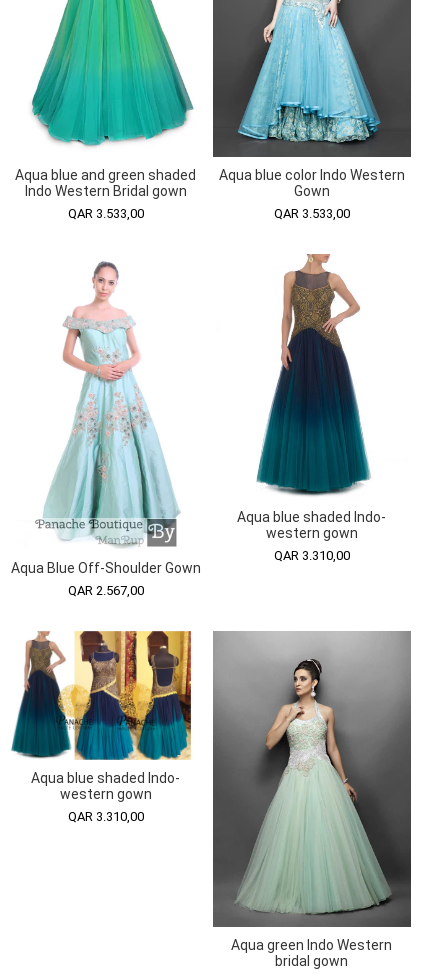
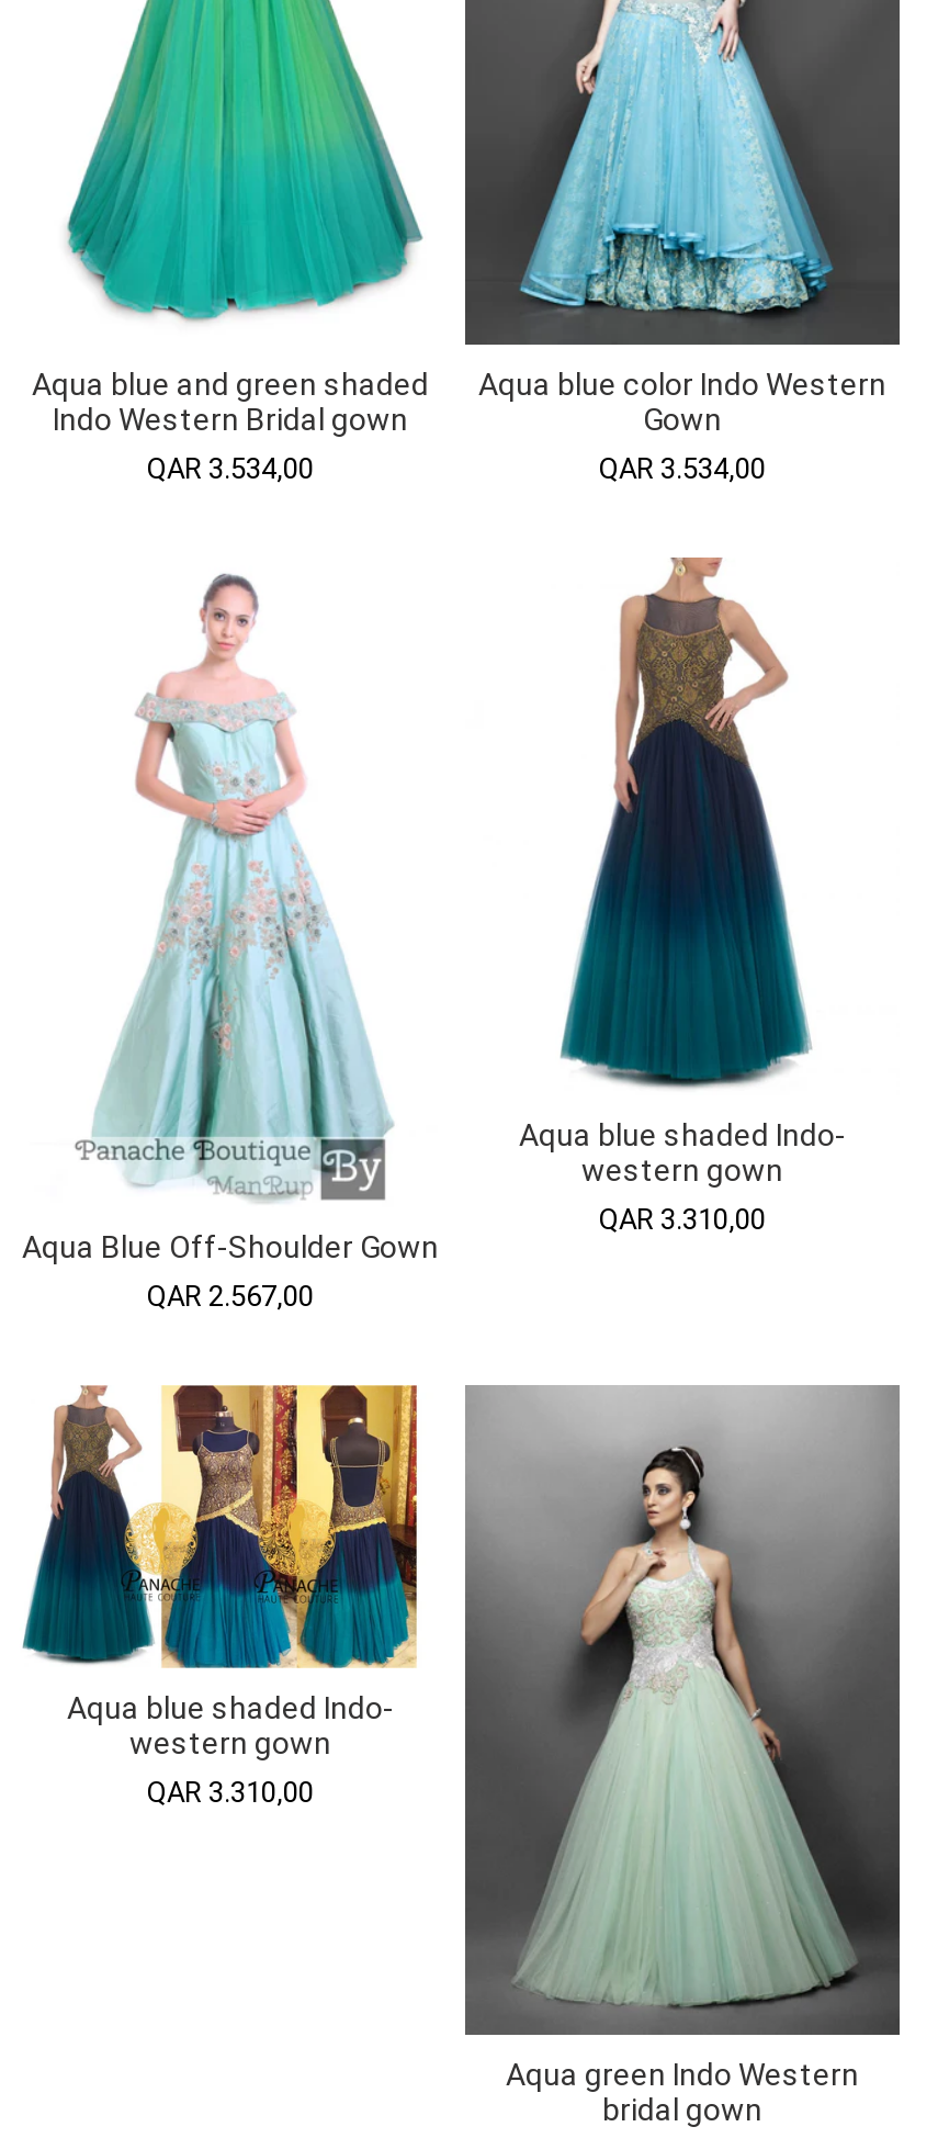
- QAR 3.533,00
+ QAR 3.534,00

- QAR 3.533,00
+ QAR 3.534,00
